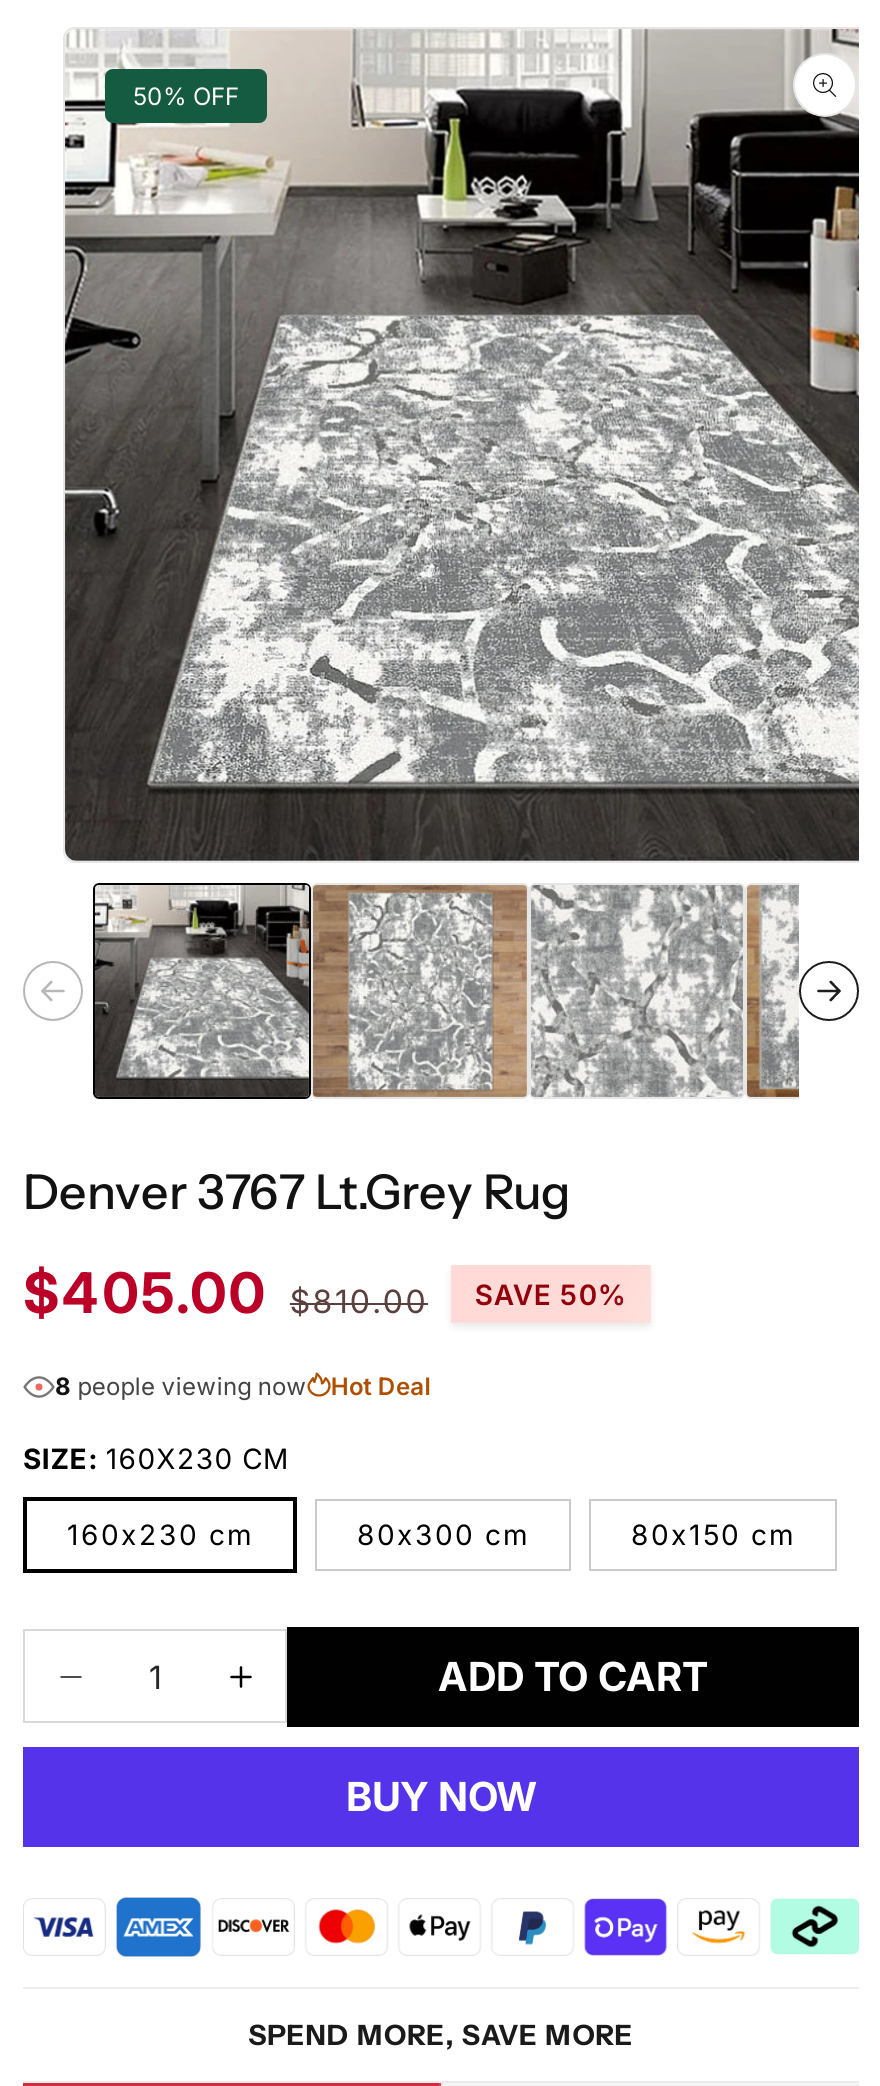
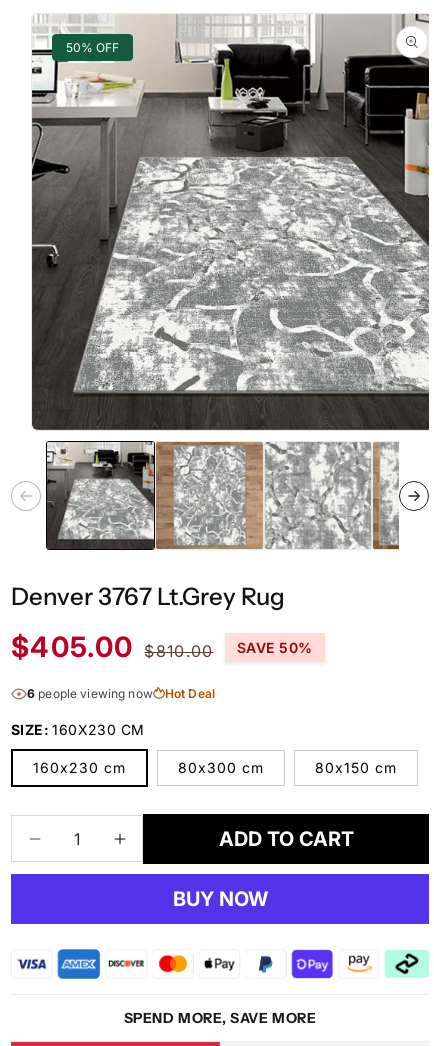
- 8 people viewing now
+ 6 people viewing now
